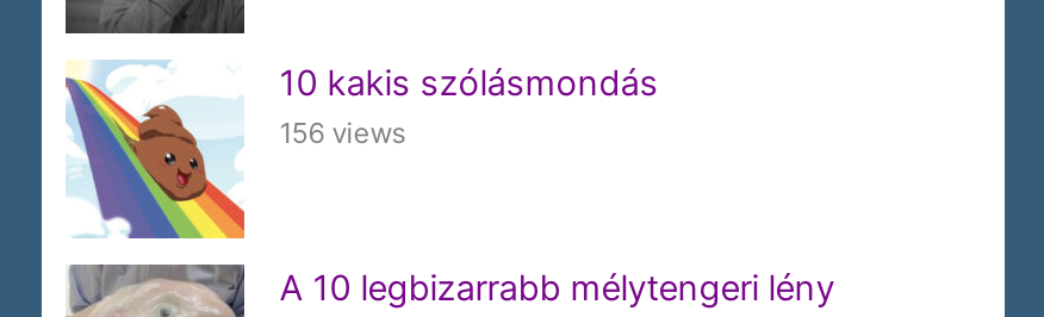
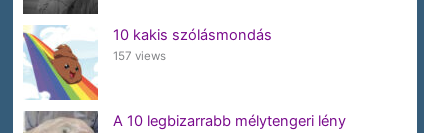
- 156 views
+ 157 views
